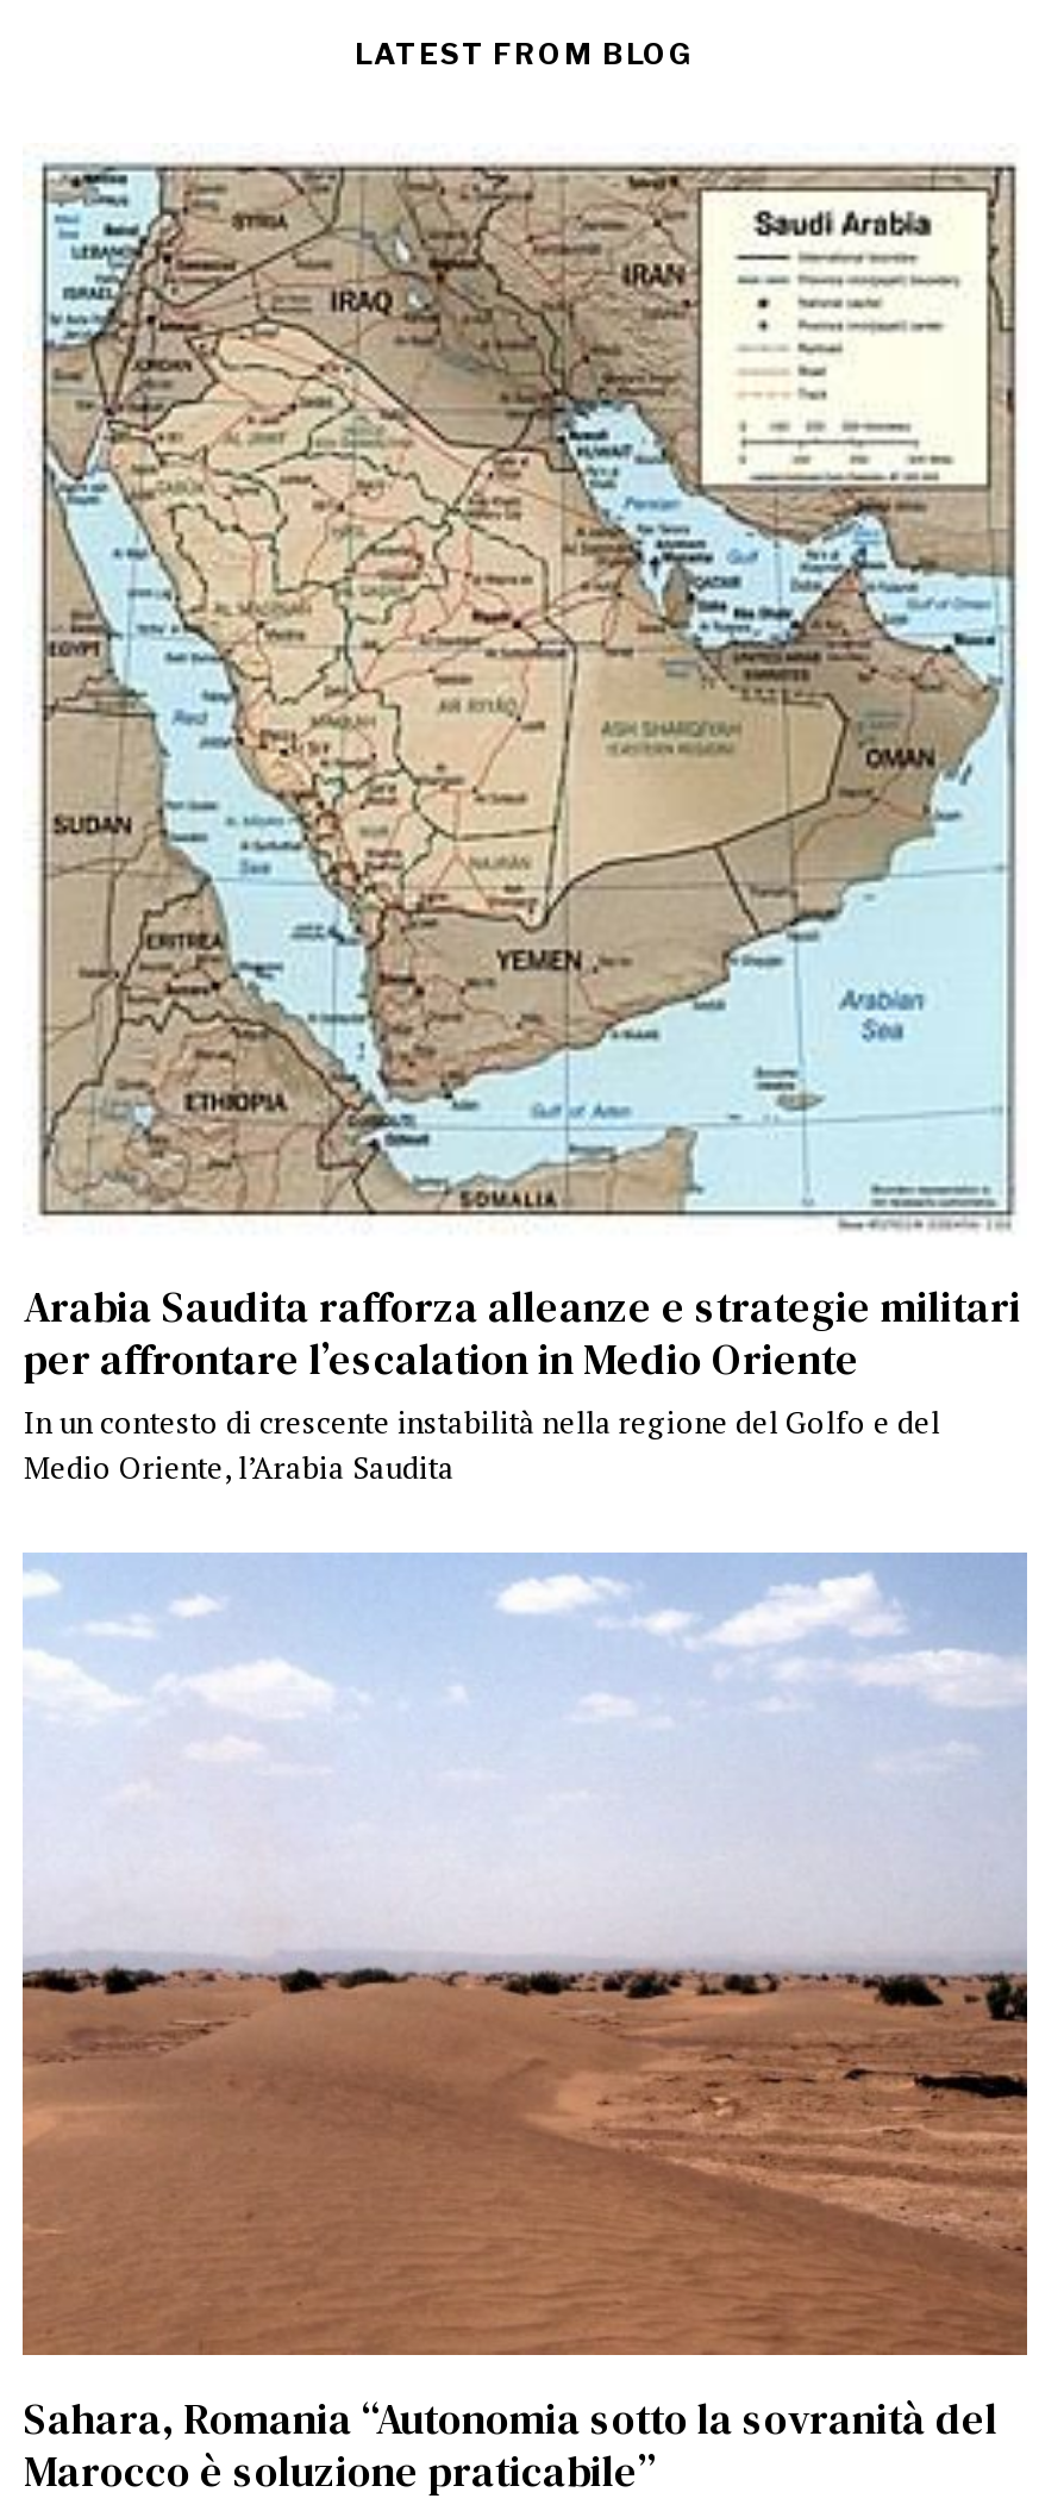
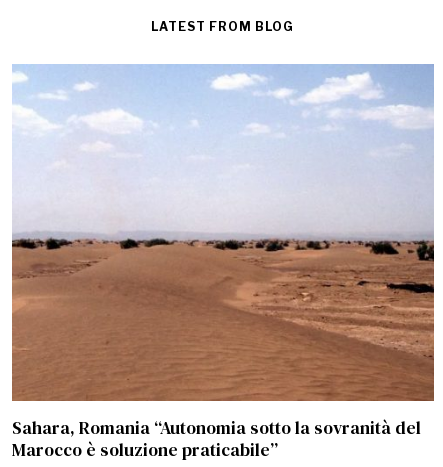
- [image]
- Arabia Saudita rafforza alleanze e strategie militari
- per affrontare l’escalation in Medio Oriente
- In un contesto di crescente instabilità nella regione del Golfo e del
- Medio Oriente, l’Arabia Saudita
